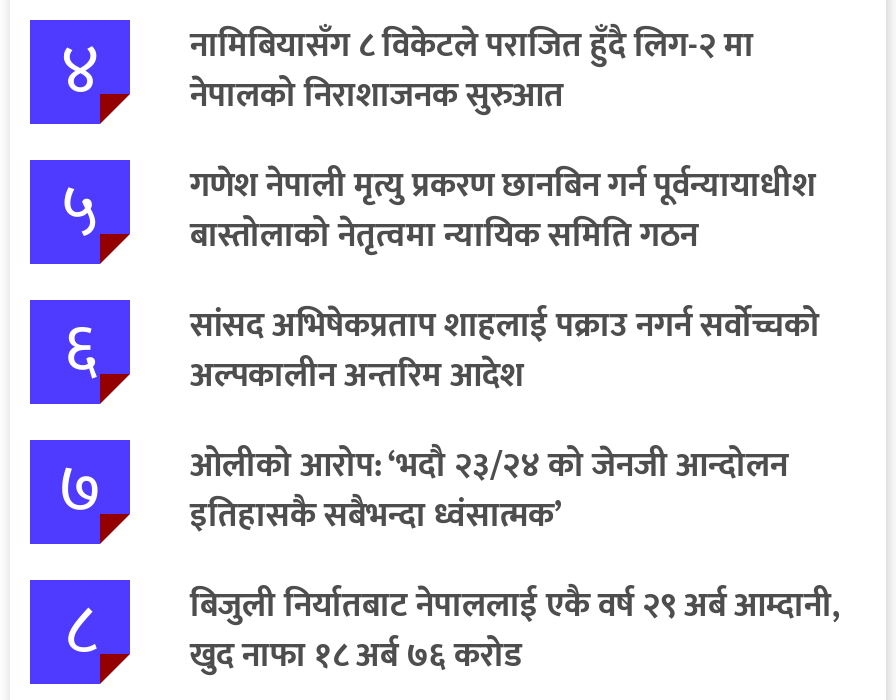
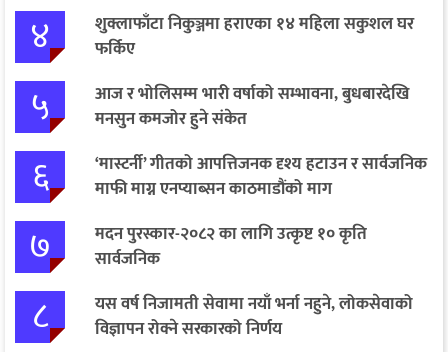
- नामिबियासँग ८ विकेटले पराजित हुँदै लिग-२ मा
- नेपालको निराशाजनक सुरुआत
+ शुक्लाफाँटा निकुञ्जमा हराएका १४ महिला सकुशल घर
+ फर्किए

- गणेश नेपाली मृत्यु प्रकरण छानबिन गर्न पूर्वन्यायाधीश
- बास्तोलाको नेतृत्वमा न्यायिक समिति गठन
+ आज र भोलिसम्म भारी वर्षाको सम्भावना, बुधबारदेखि
+ मनसुन कमजोर हुने संकेत

- सांसद अभिषेकप्रताप शाहलाई पक्राउ नगर्न सर्वोच्चको
- अल्पकालीन अन्तरिम आदेश
+ ‘मास्टर्नी’ गीतको आपत्तिजनक दृश्य हटाउन र सार्वजनिक
+ माफी माग्न एनप्याब्सन काठमाडौंको माग

- ओलीको आरोप: ‘भदौ २३/२४ को जेनजी आन्दोलन
- इतिहासकै सबैभन्दा ध्वंसात्मक’
+ मदन पुरस्कार-२०८२ का लागि उत्कृष्ट १० कृति
+ सार्वजनिक

- बिजुली निर्यातबाट नेपाललाई एकै वर्ष २९ अर्ब आम्दानी,
- खुद नाफा १८ अर्ब ७६ करोड
+ यस वर्ष निजामती सेवामा नयाँ भर्ना नहुने, लोकसेवाको
+ विज्ञापन रोक्ने सरकारको निर्णय
